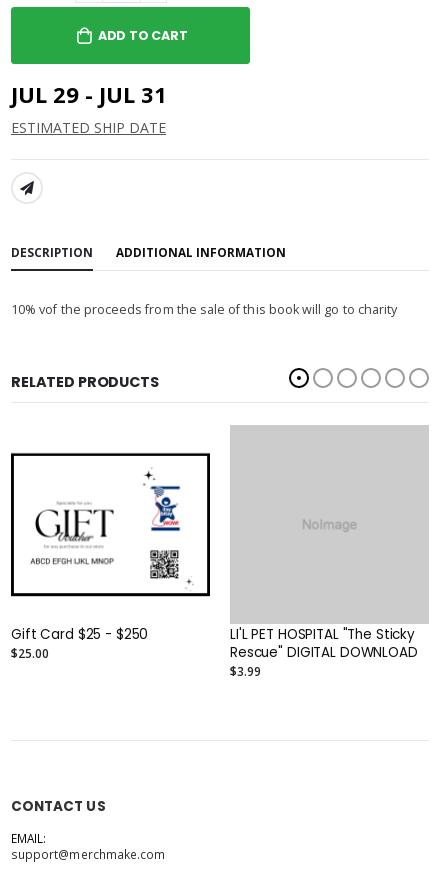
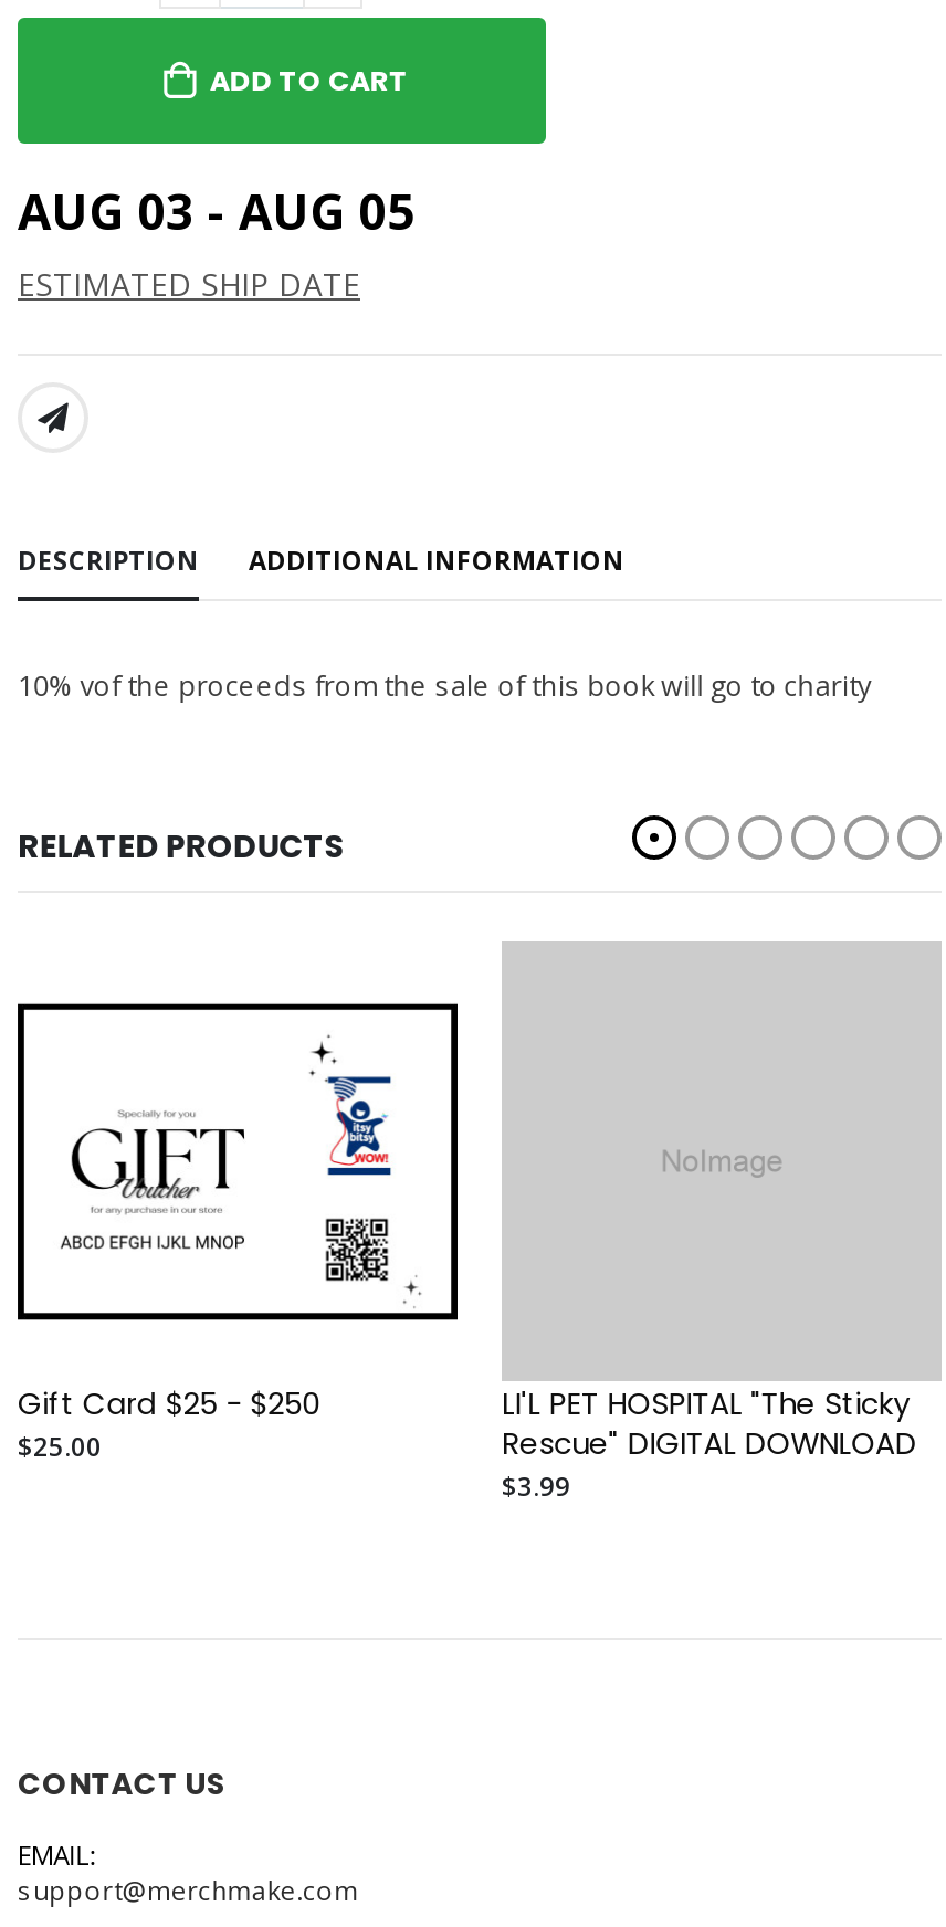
- JUL 29 - JUL 31
+ AUG 03 - AUG 05
